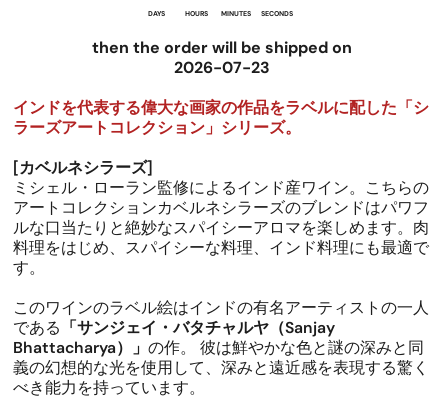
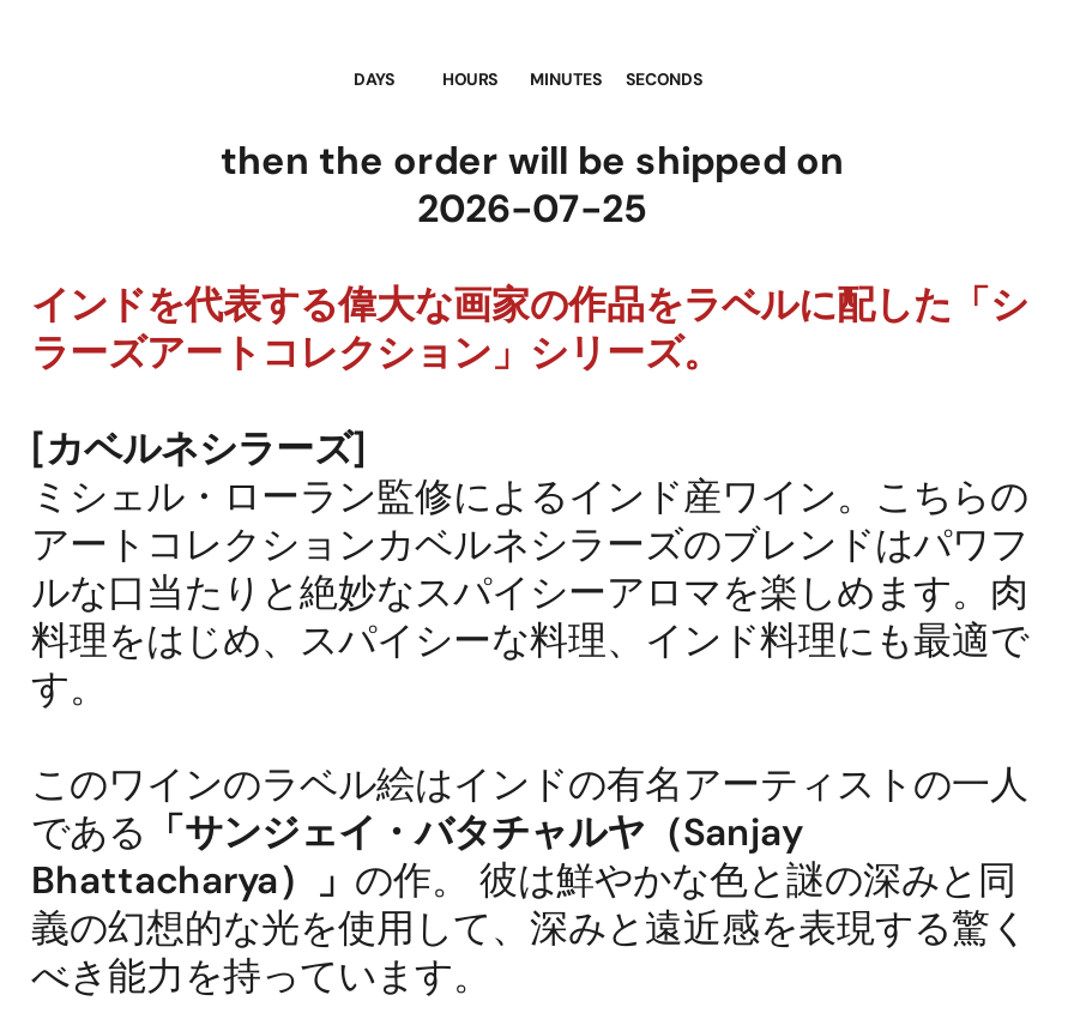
- 2026-07-23
+ 2026-07-25
